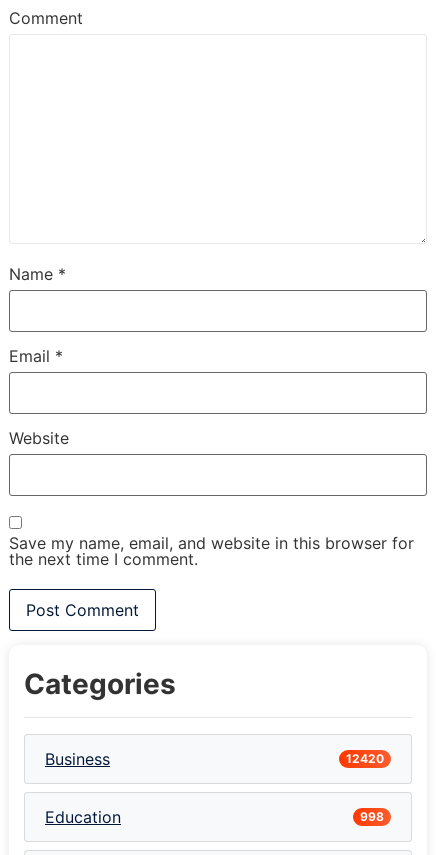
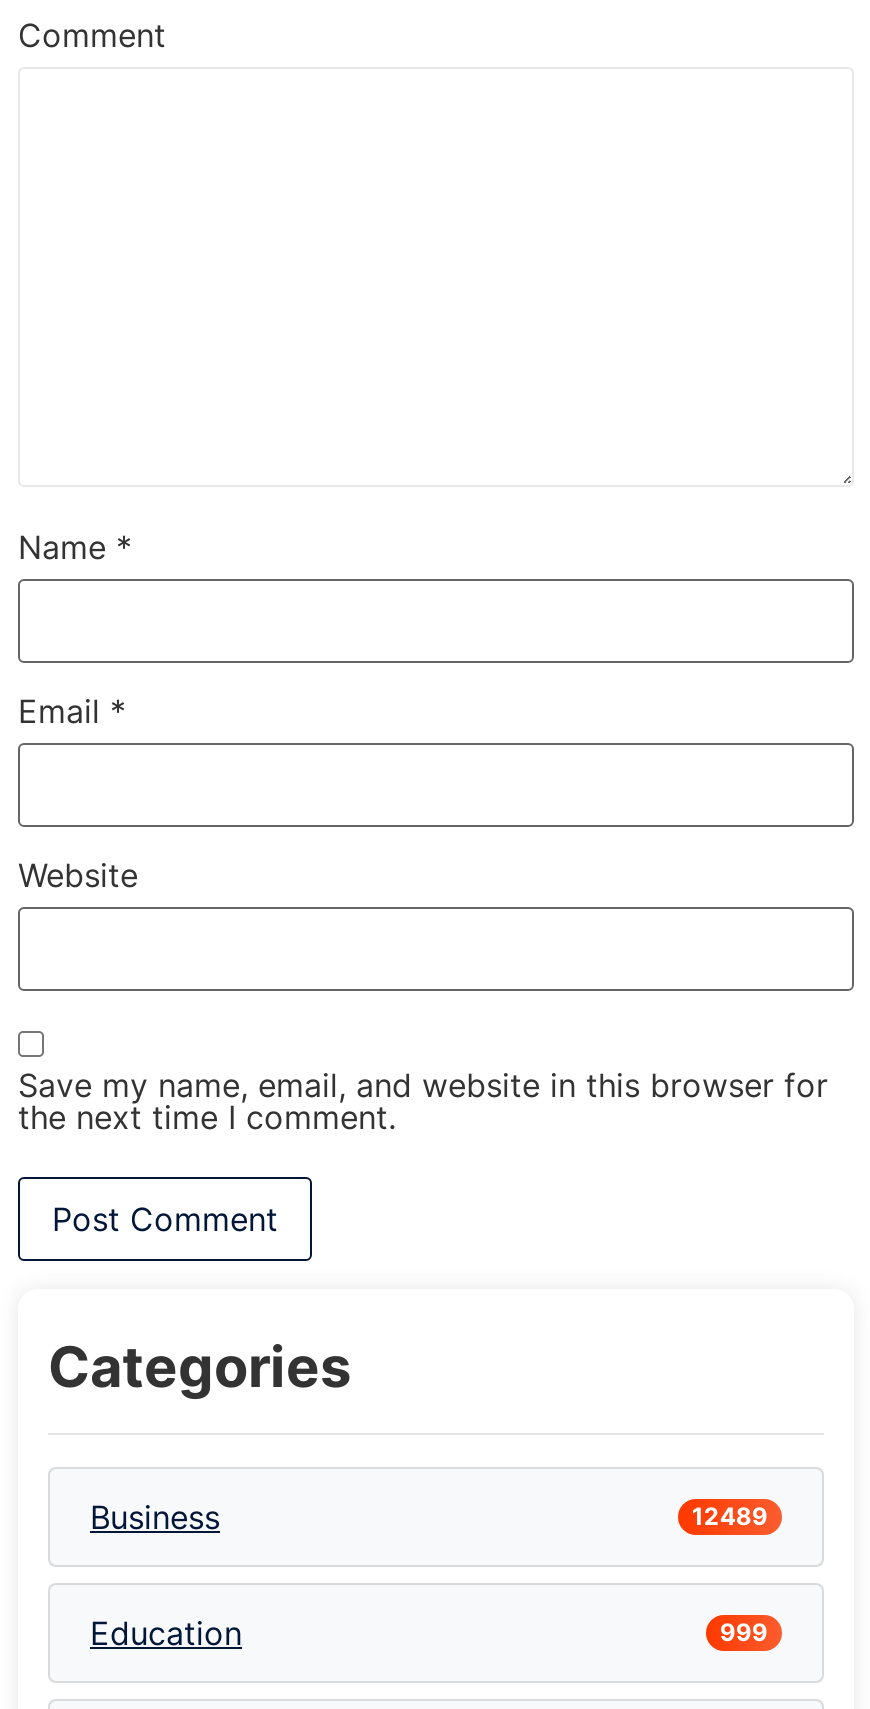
- 12420
+ 12489

- 998
+ 999
